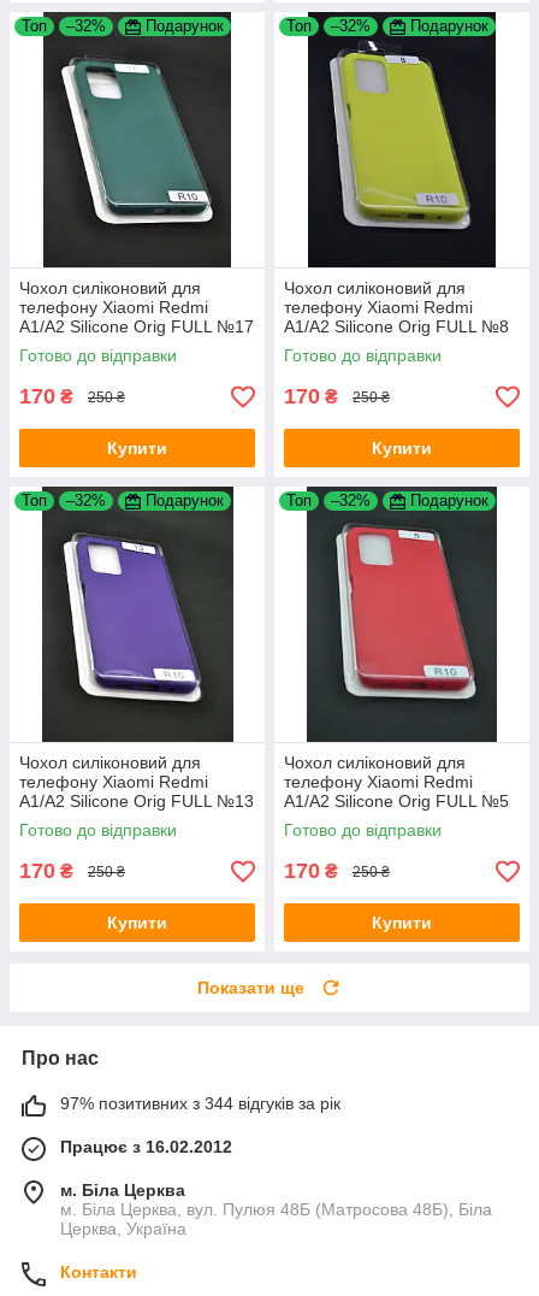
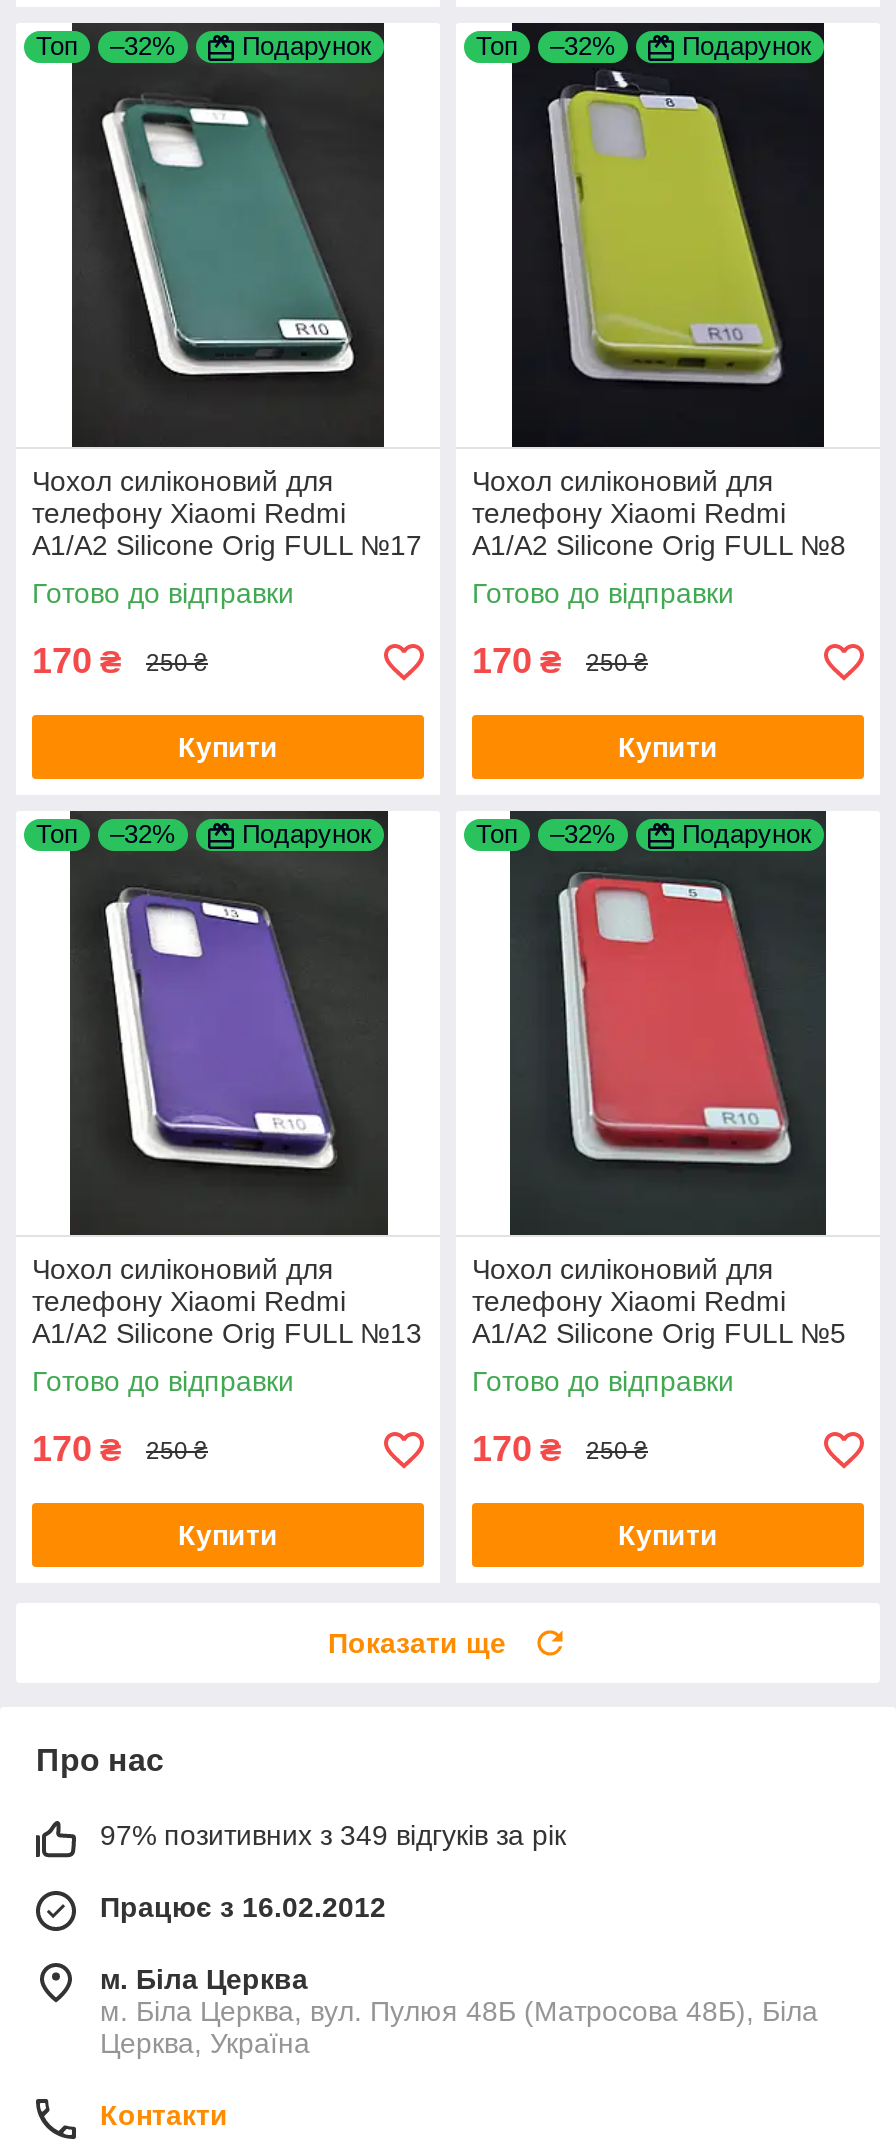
- 97% позитивних з 344 відгуків за рік
+ 97% позитивних з 349 відгуків за рік
